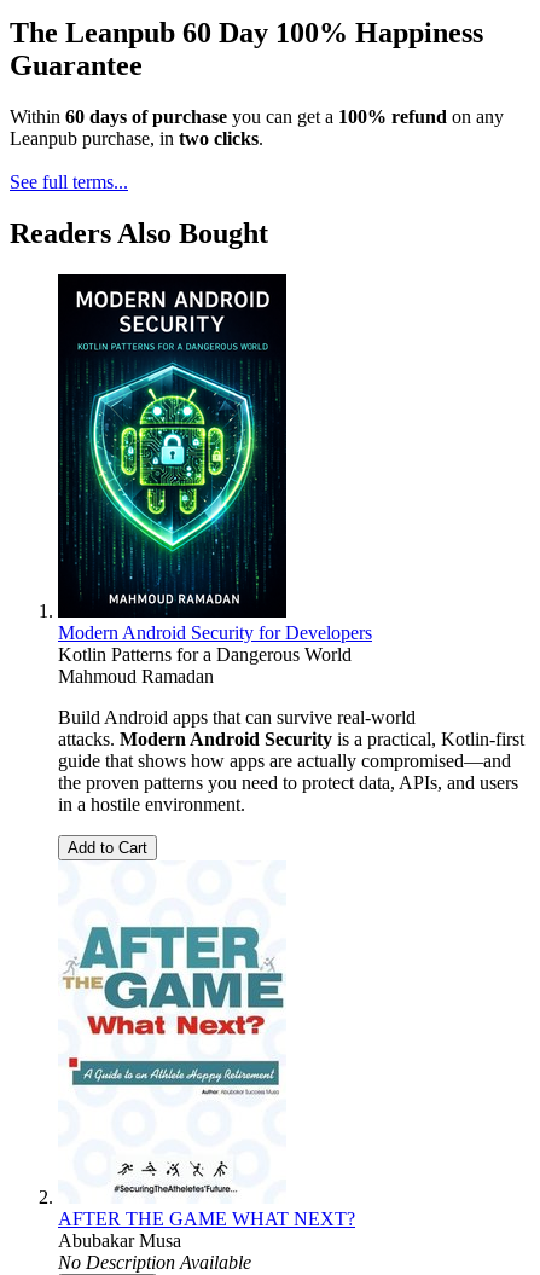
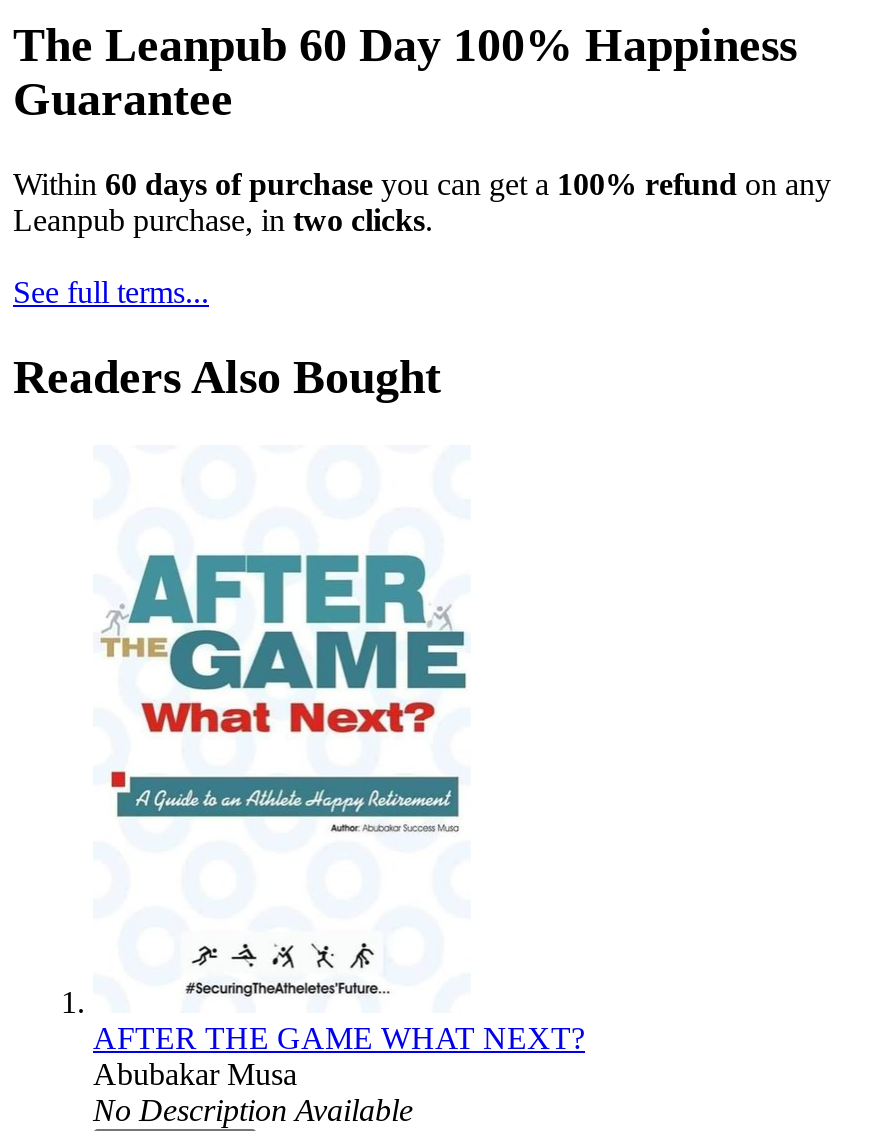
- [image]
- Modern Android Security for Developers
- Kotlin Patterns for a Dangerous World
- Mahmoud Ramadan
- Build Android apps that can survive real-world
- attacks. Modern Android Security is a practical, Kotlin-first
- guide that shows how apps are actually compromised—and
- the proven patterns you need to protect data, APIs, and users
- in a hostile environment.
- Add to Cart
